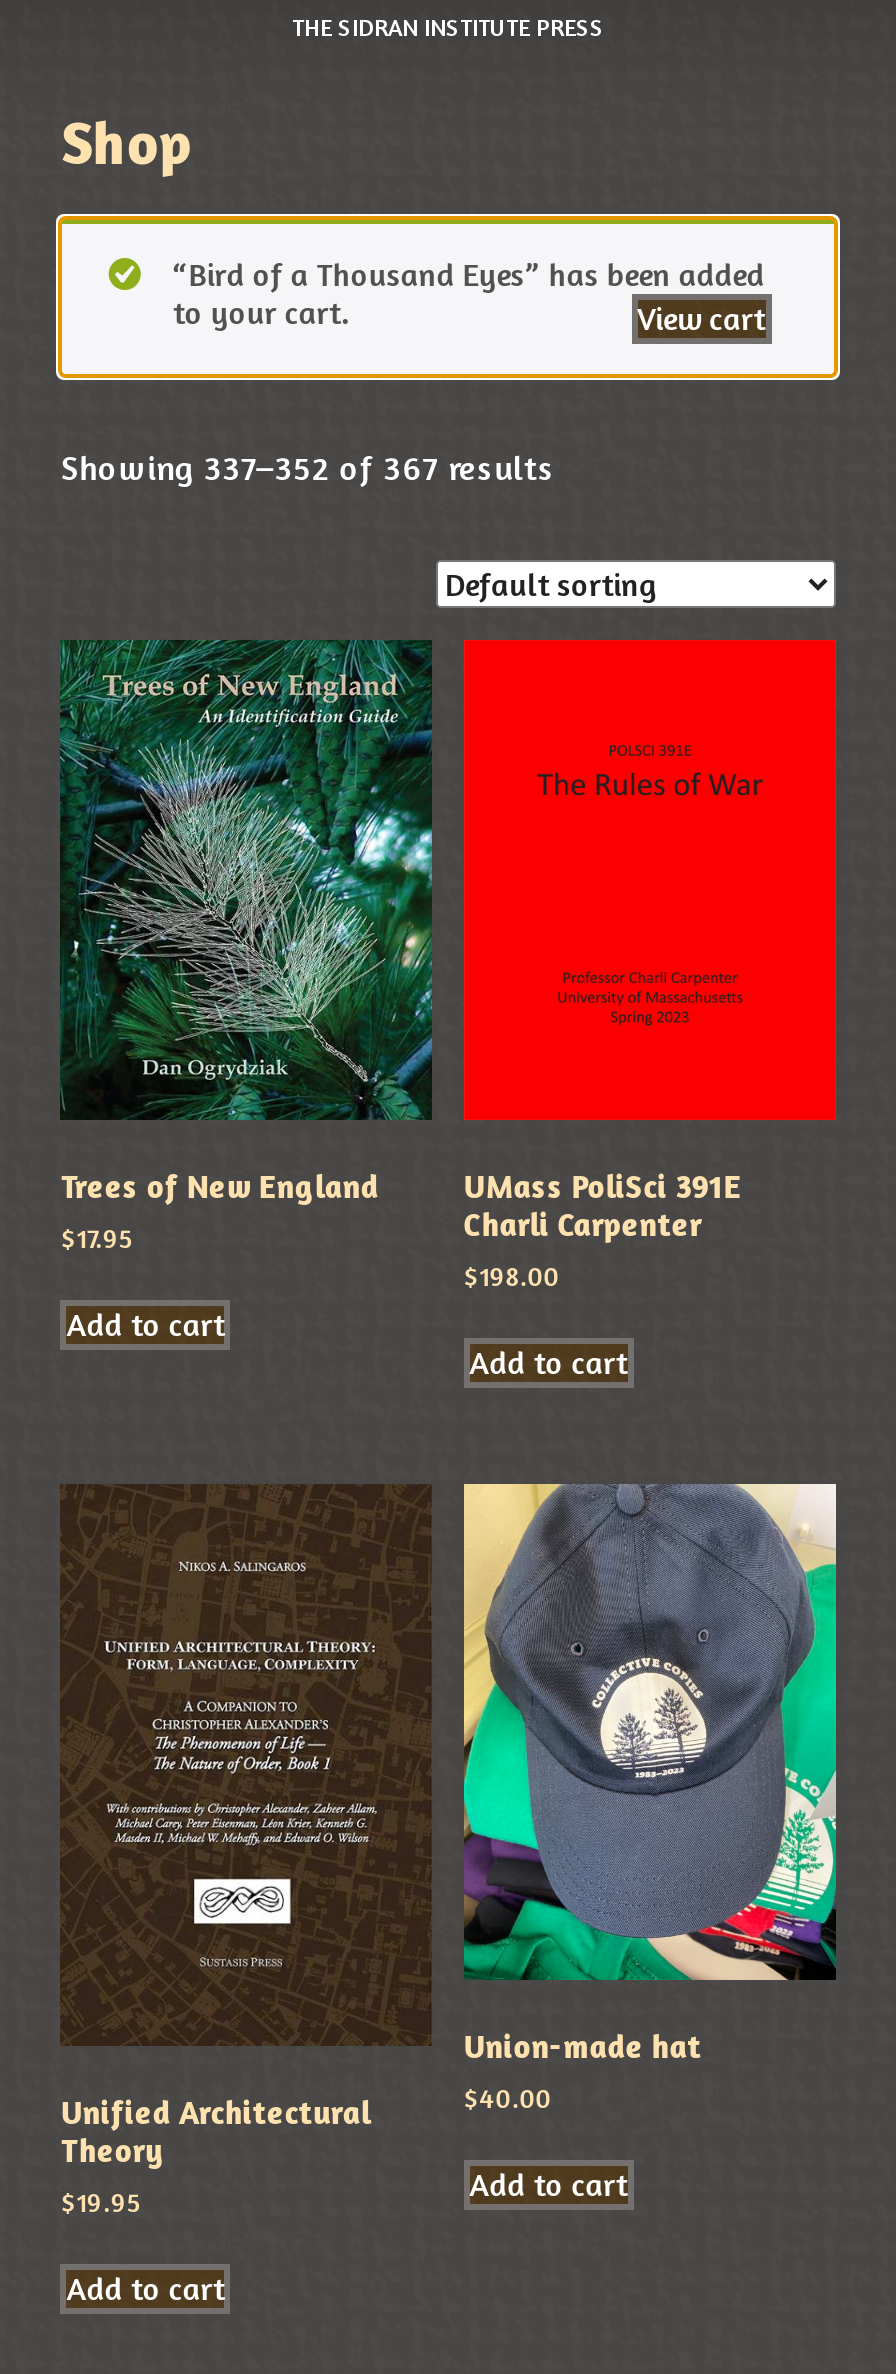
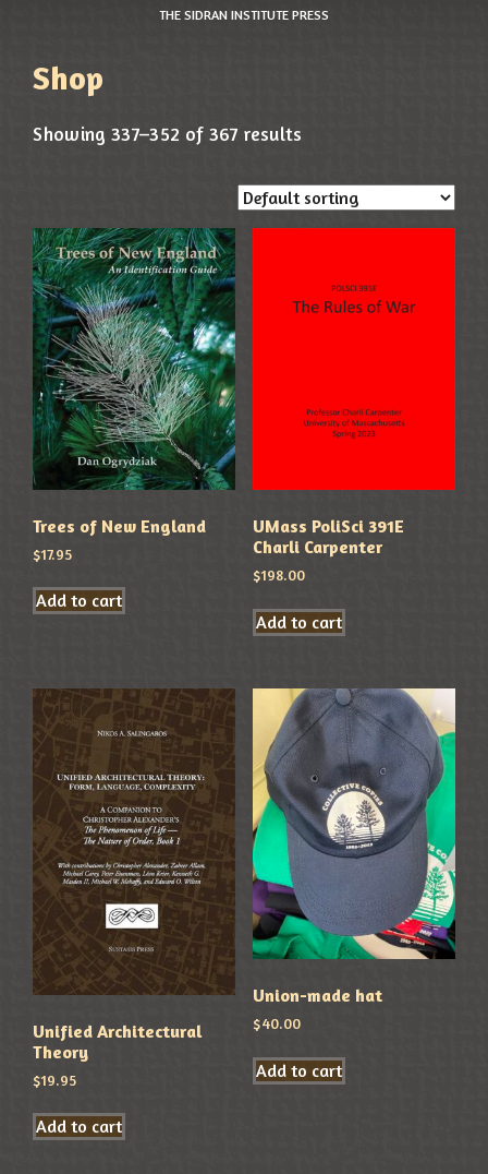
- [image]
- “Bird of a Thousand Eyes” has been added
- to your cart.
- View cart
